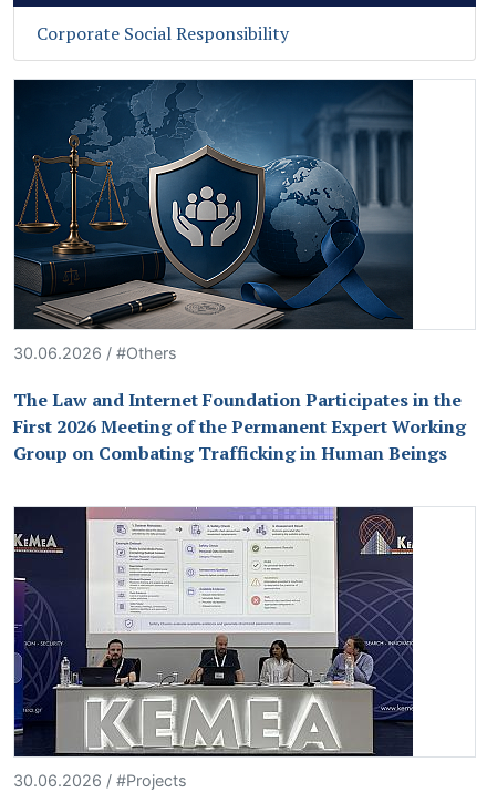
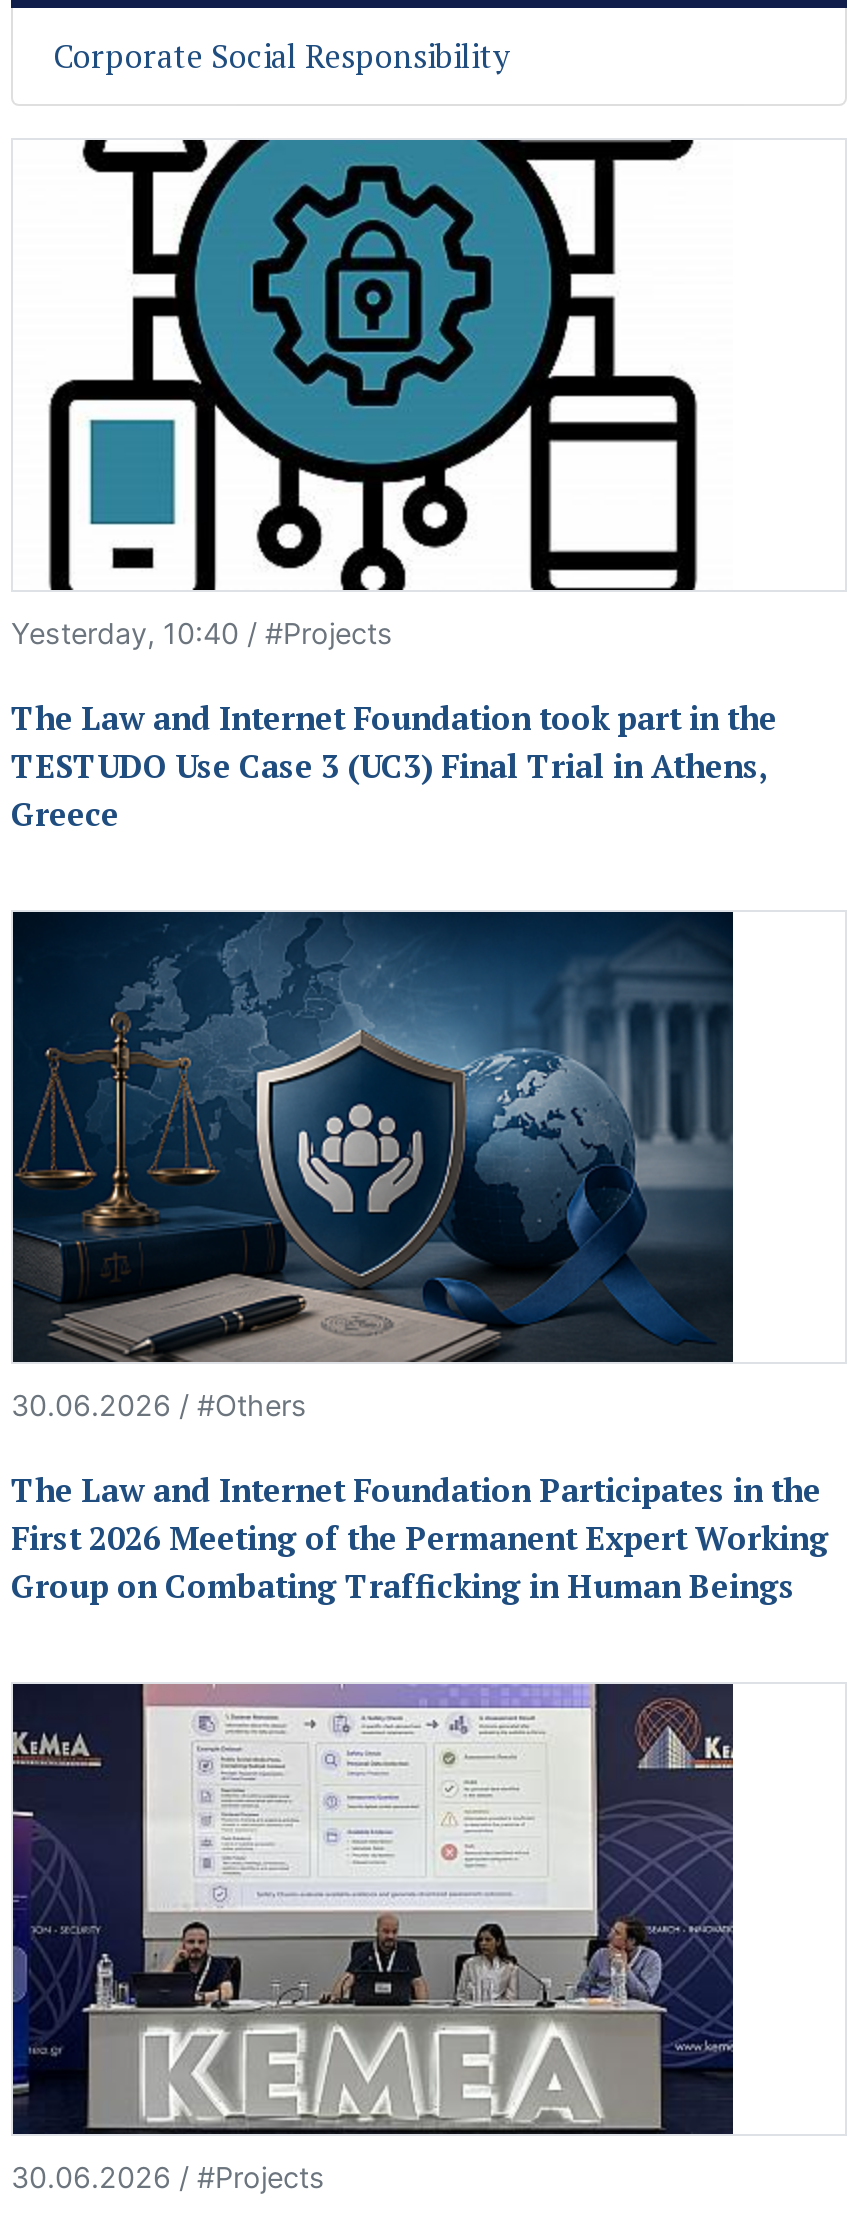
+ [image]
+ Yesterday, 10:40 / #Projects
+ The Law and Internet Foundation took part in the
+ TESTUDO Use Case 3 (UC3) Final Trial in Athens,
+ Greece
